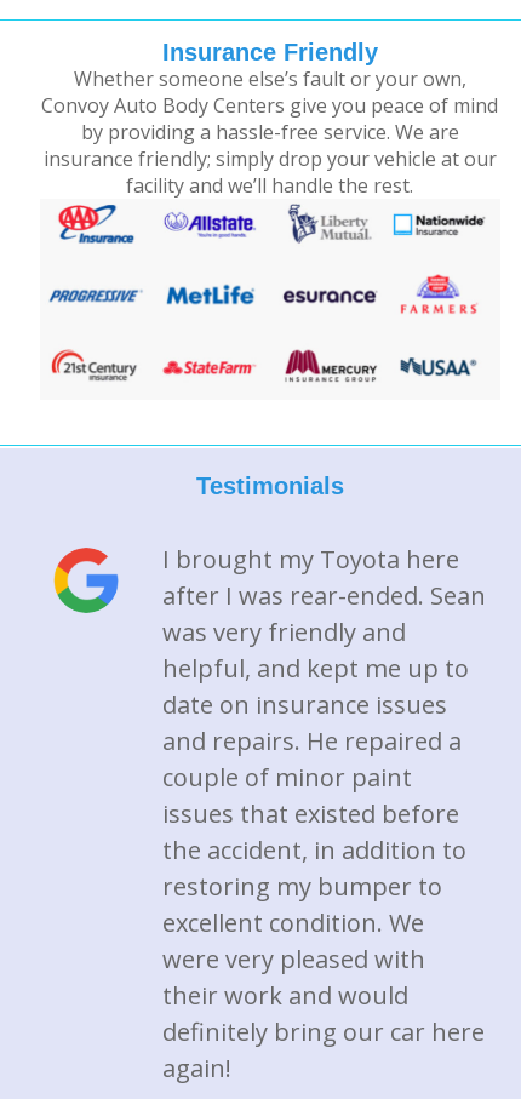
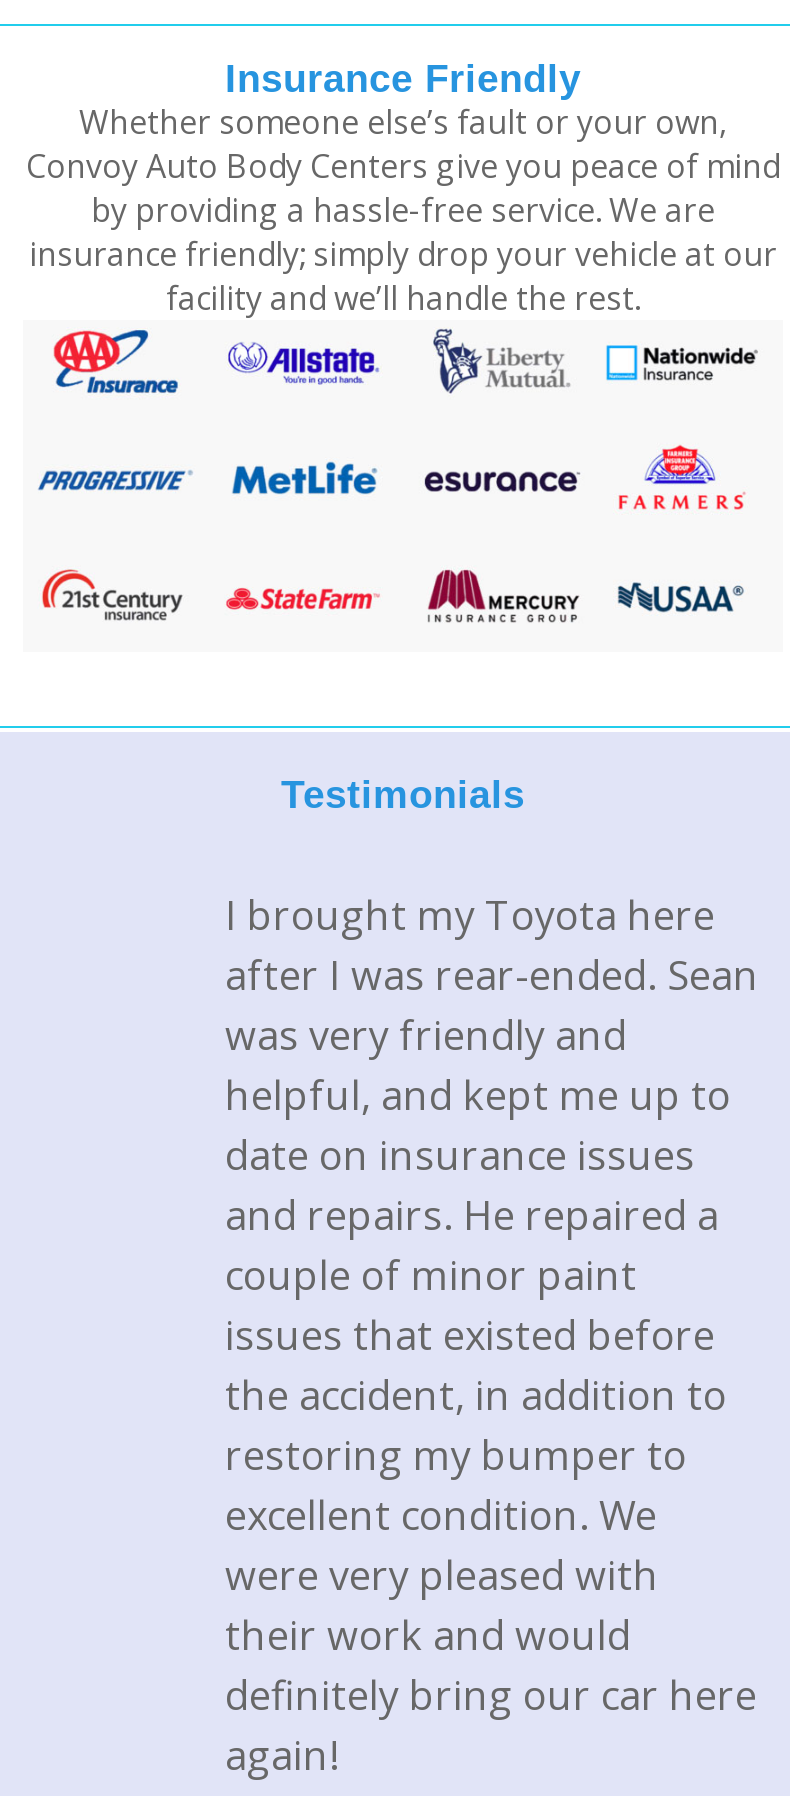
- [image]
